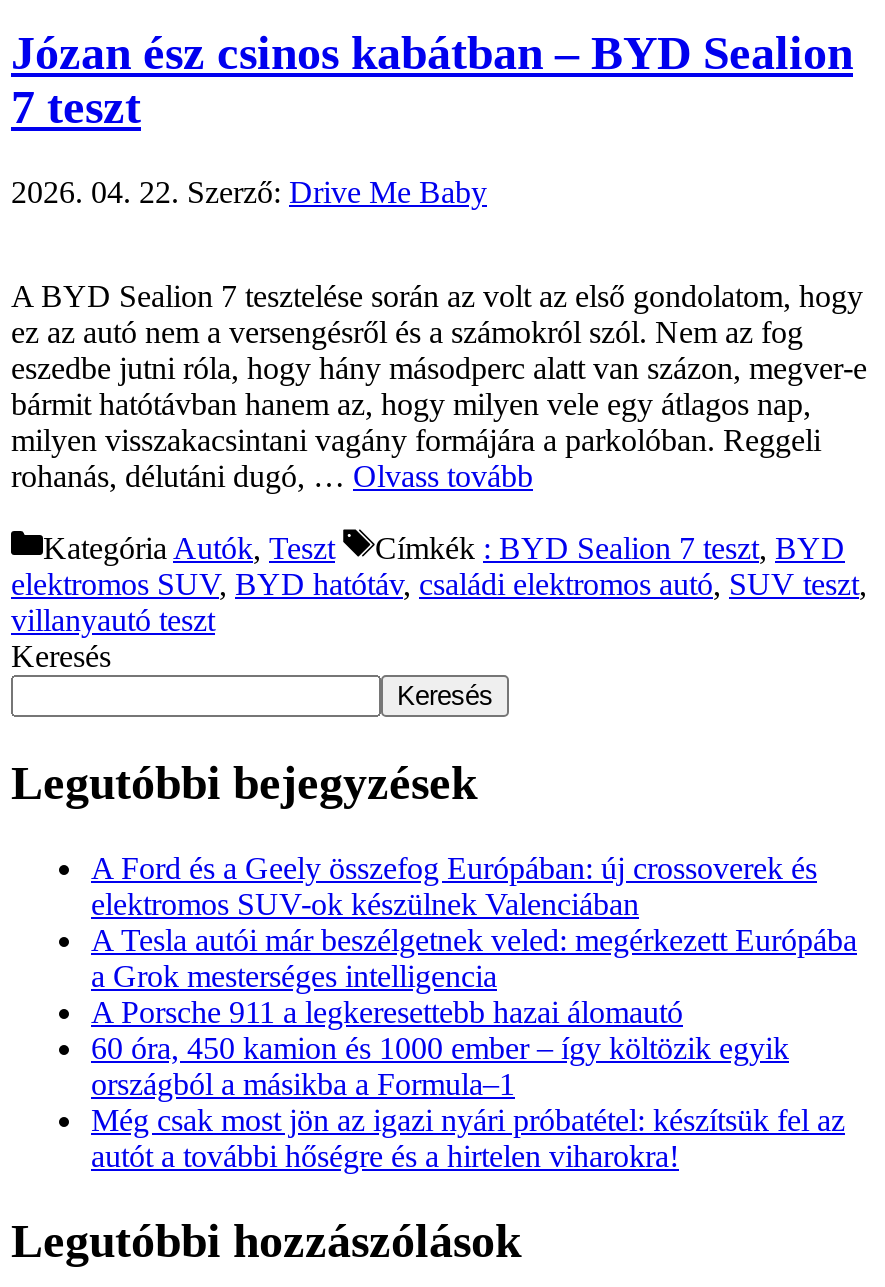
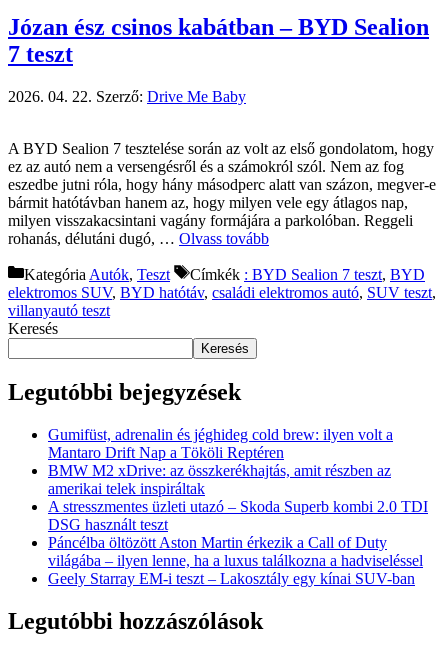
- A Ford és a Geely összefog Európában: új crossoverek és
- elektromos SUV-ok készülnek Valenciában
- A Tesla autói már beszélgetnek veled: megérkezett Európába
- a Grok mesterséges intelligencia
- A Porsche 911 a legkeresettebb hazai álomautó
- 60 óra, 450 kamion és 1000 ember – így költözik egyik
- országból a másikba a Formula–1
- Még csak most jön az igazi nyári próbatétel: készítsük fel az
- autót a további hőségre és a hirtelen viharokra!
+ Gumifüst, adrenalin és jéghideg cold brew: ilyen volt a
+ Mantaro Drift Nap a Tököli Reptéren
+ BMW M2 xDrive: az összkerékhajtás, amit részben az
+ amerikai telek inspiráltak
+ A stresszmentes üzleti utazó – Skoda Superb kombi 2.0 TDI
+ DSG használt teszt
+ Páncélba öltözött Aston Martin érkezik a Call of Duty
+ világába – ilyen lenne, ha a luxus találkozna a hadviseléssel
+ Geely Starray EM-i teszt – Lakosztály egy kínai SUV-ban
